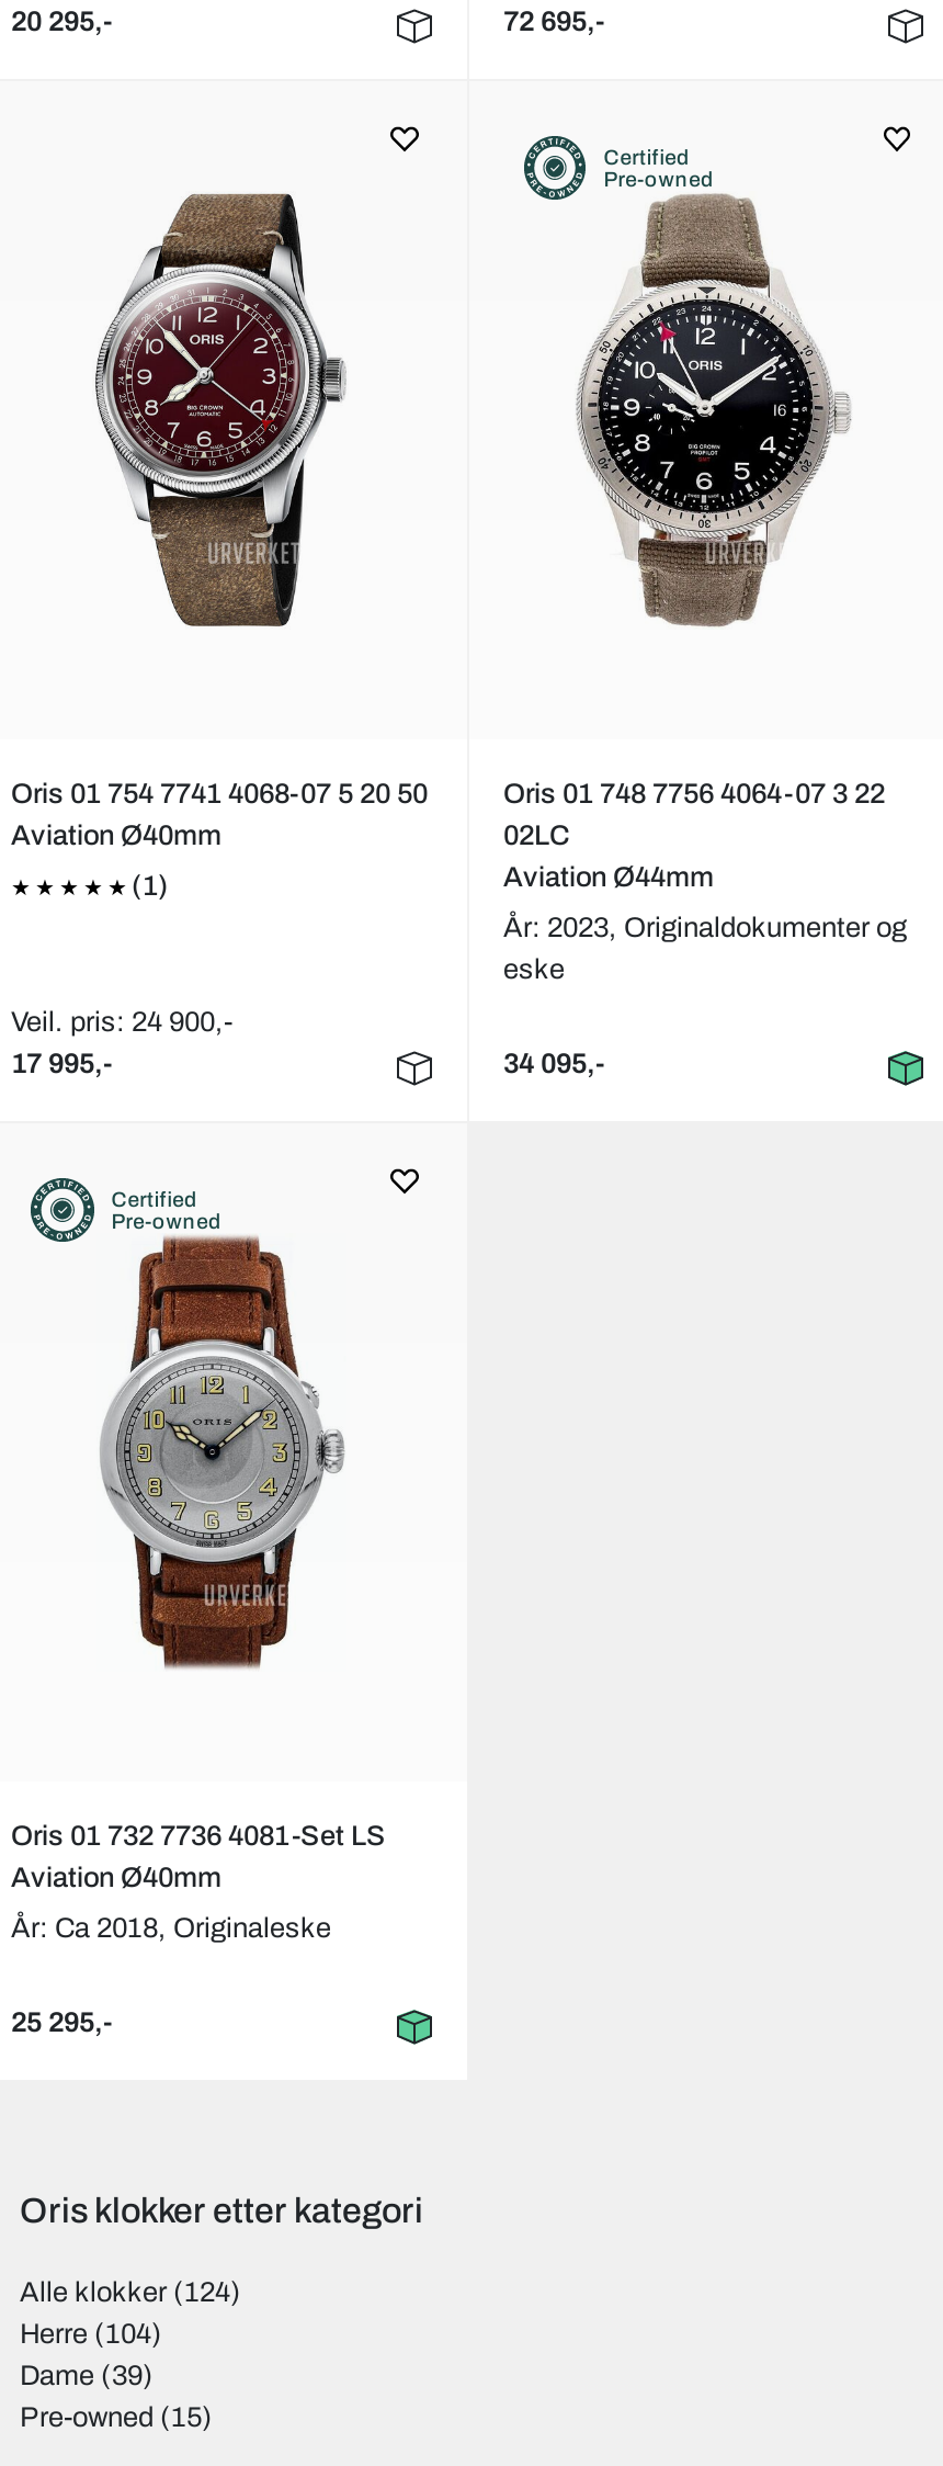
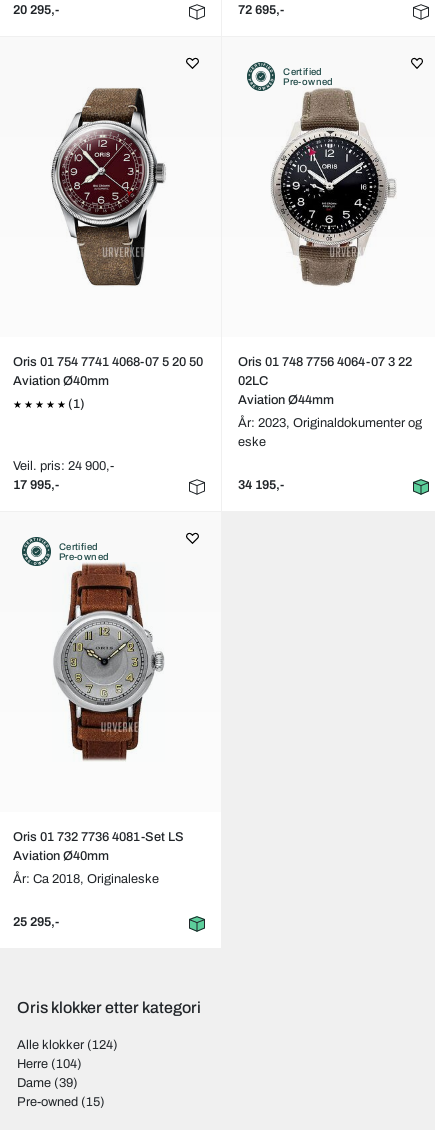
- 34 095,-
+ 34 195,-
